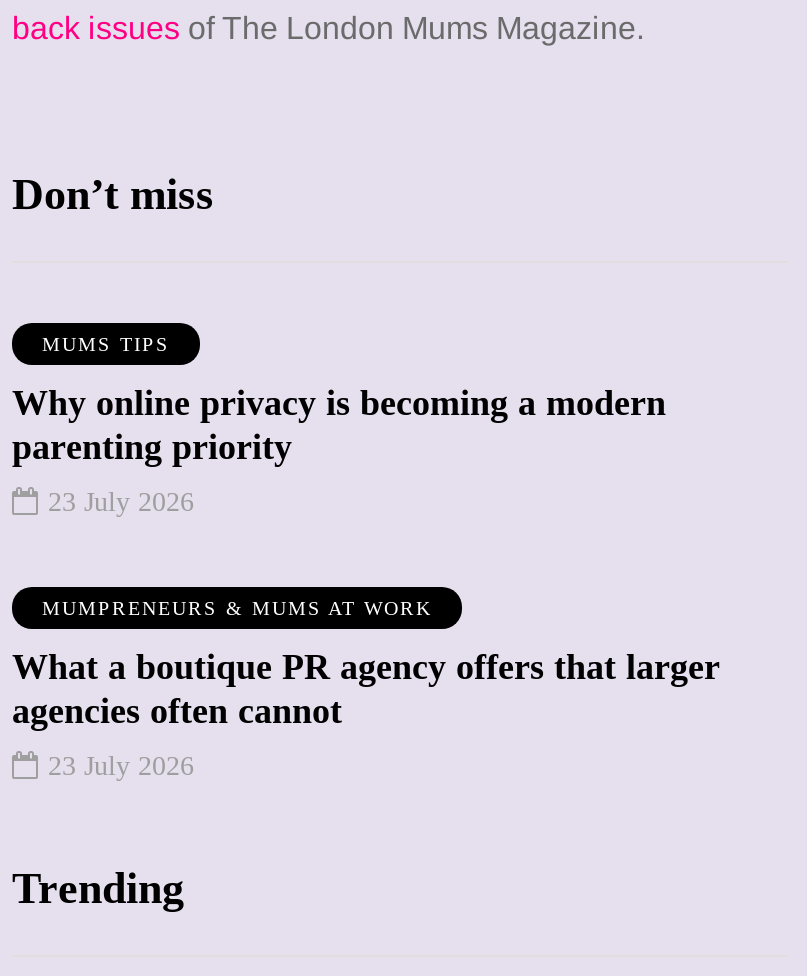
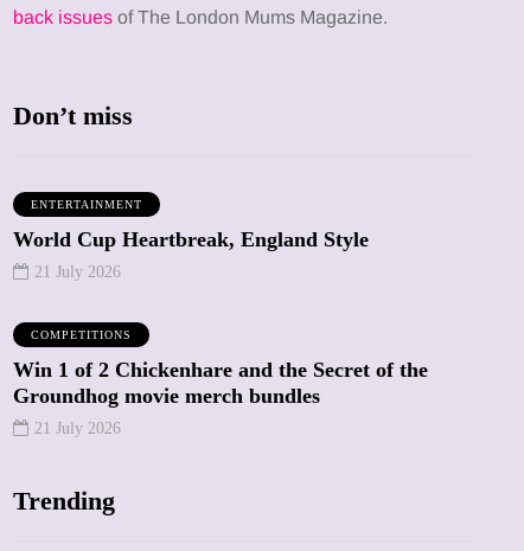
- MUMS TIPS
+ ENTERTAINMENT

- Why online privacy is becoming a modern
- parenting priority
+ World Cup Heartbreak, England Style

- 23 July 2026
+ 21 July 2026

- MUMPRENEURS & MUMS AT WORK
+ COMPETITIONS

- What a boutique PR agency offers that larger
- agencies often cannot
+ Win 1 of 2 Chickenhare and the Secret of the
+ Groundhog movie merch bundles

- 23 July 2026
+ 21 July 2026
